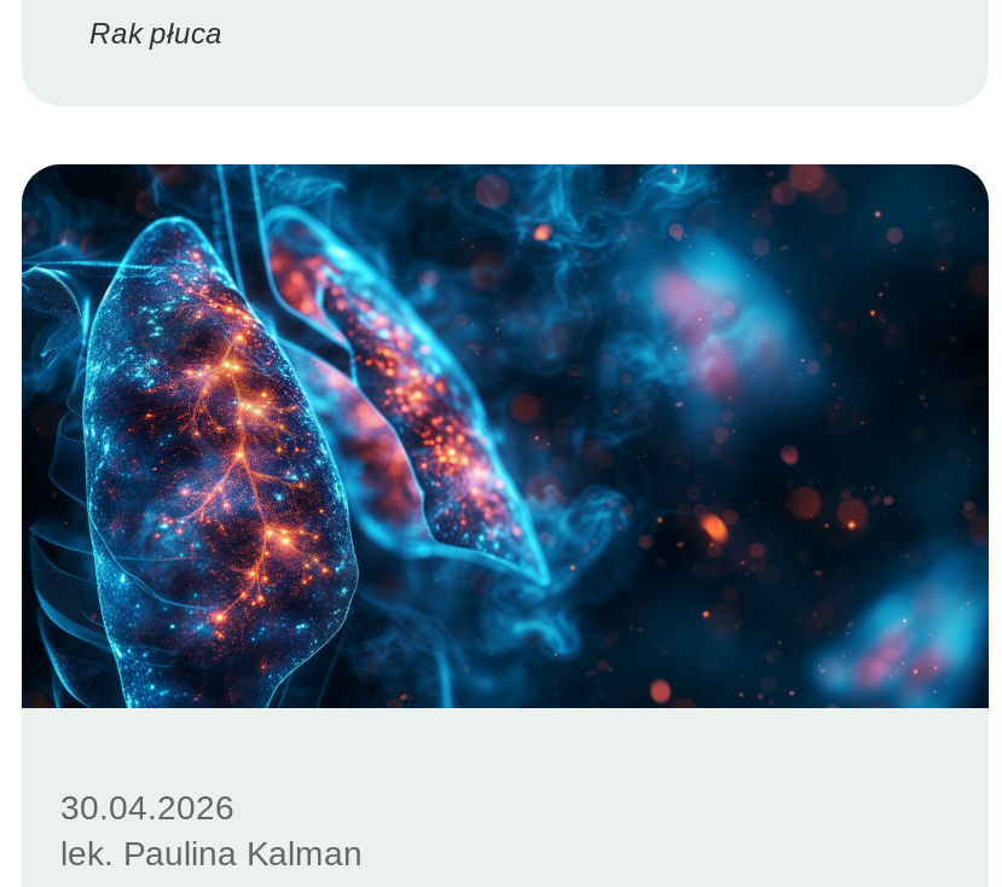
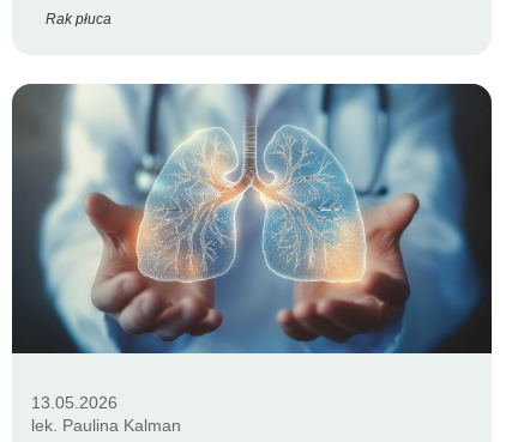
- [image]
- 30.04.2026
+ [image]
+ 13.05.2026
